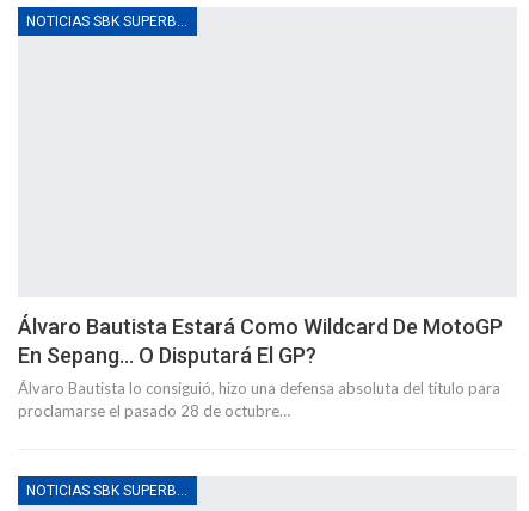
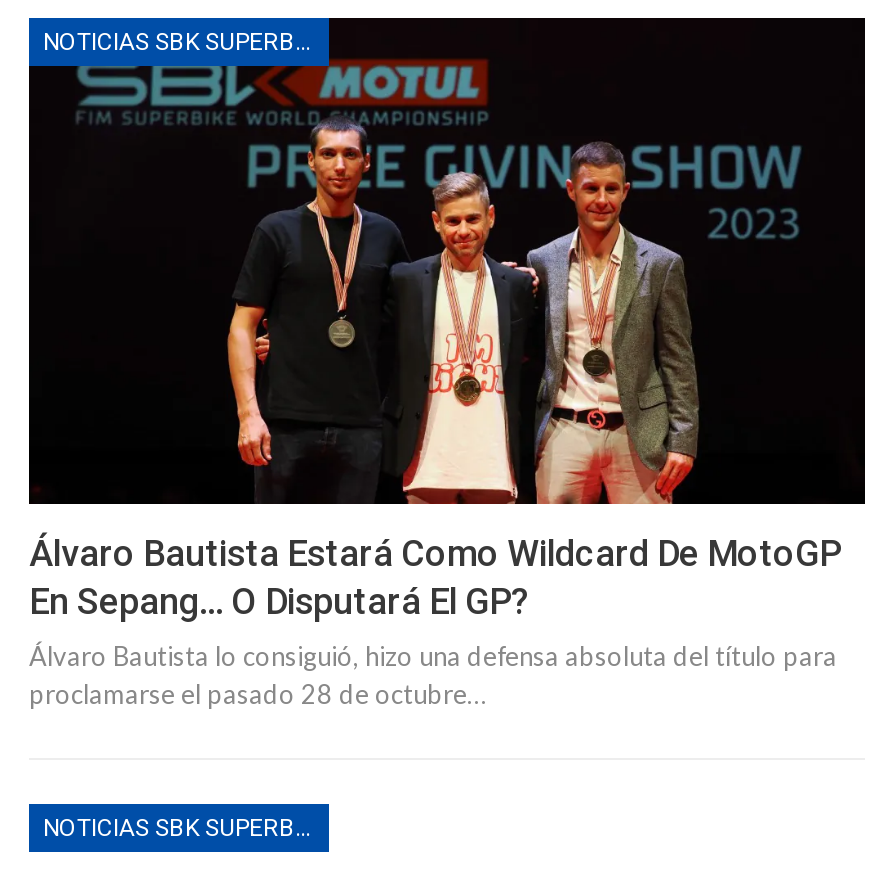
+ [image]
